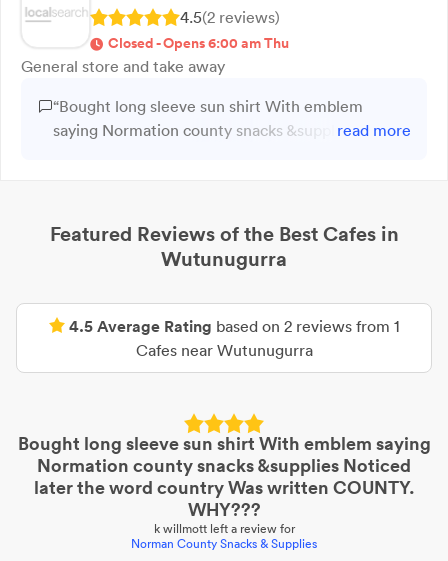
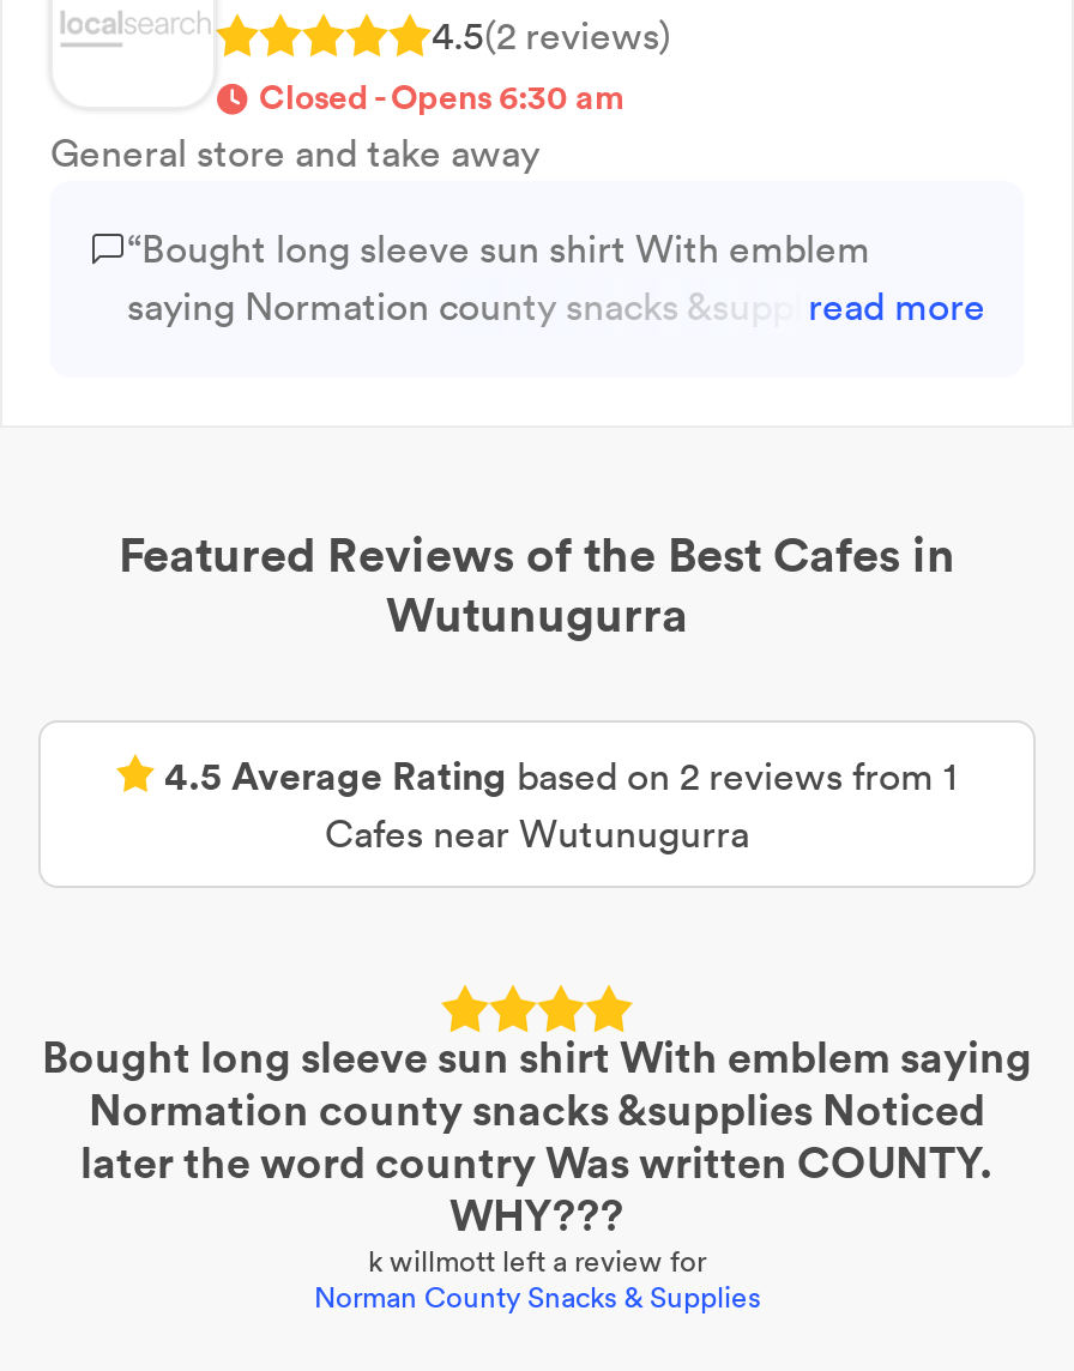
- Closed - Opens 6:00 am Thu
+ Closed - Opens 6:30 am
